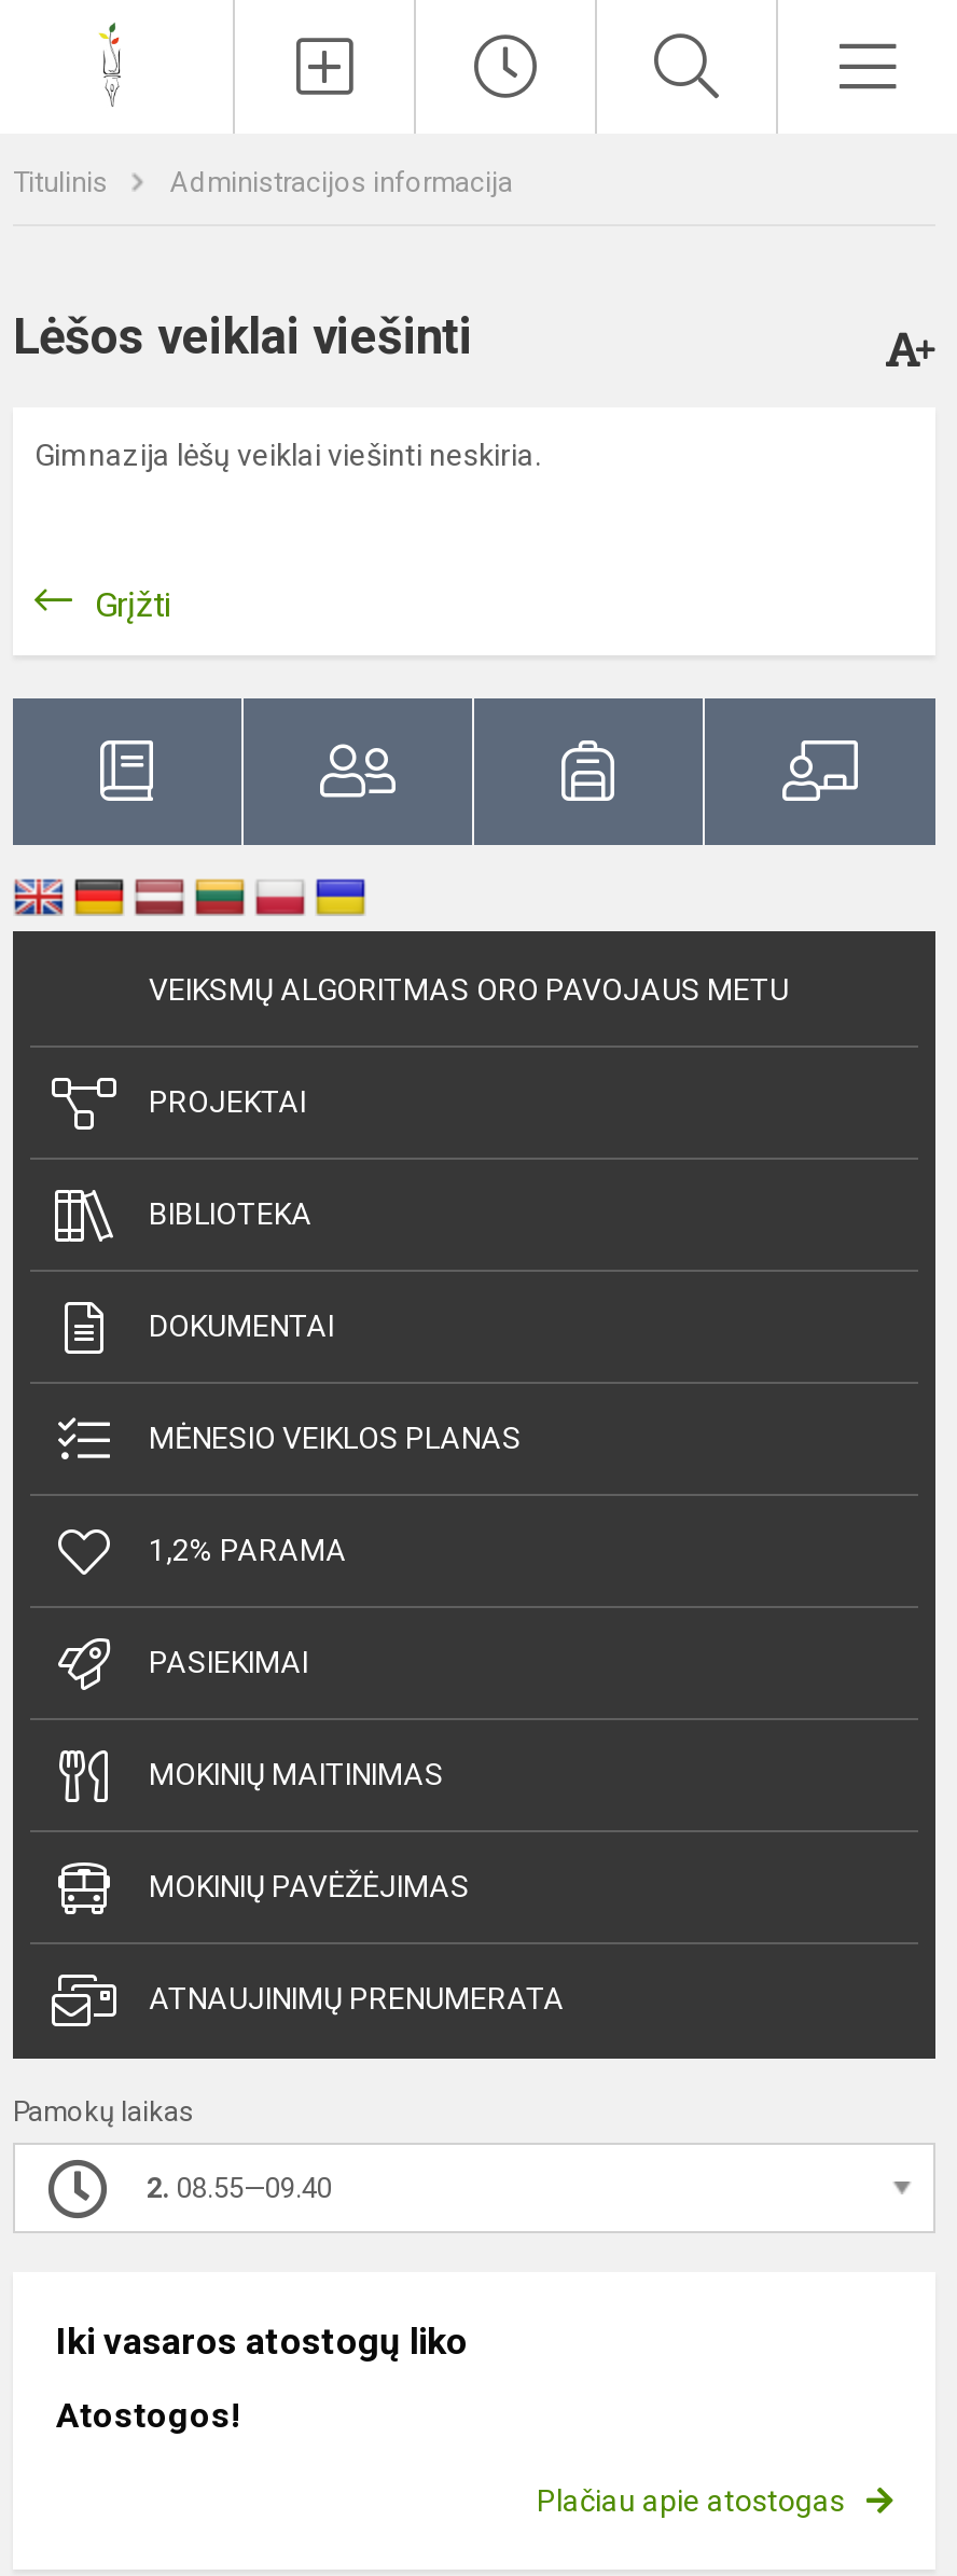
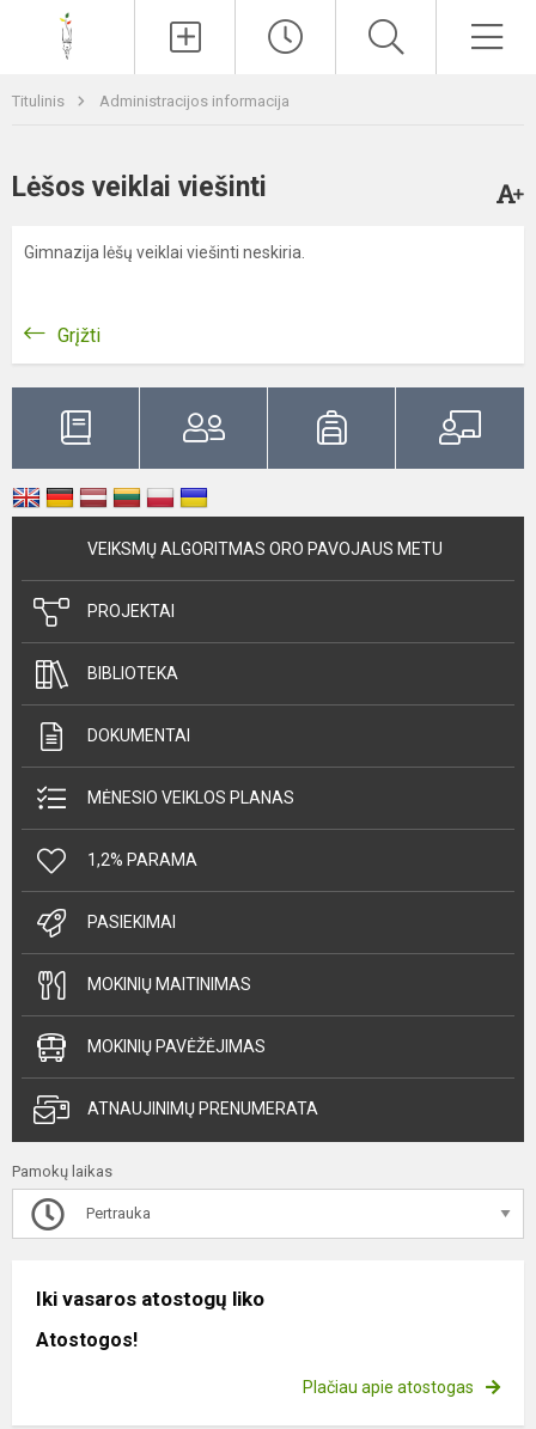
- 2. 08.55—09.40
+ Pertrauka
